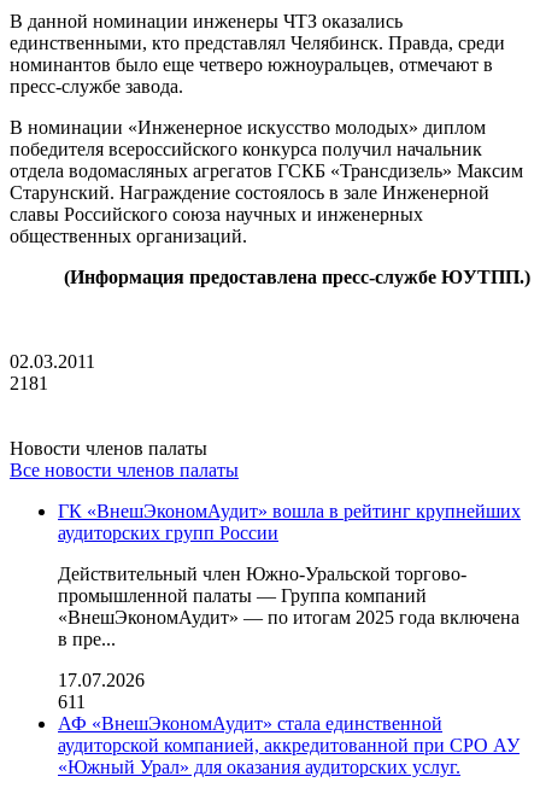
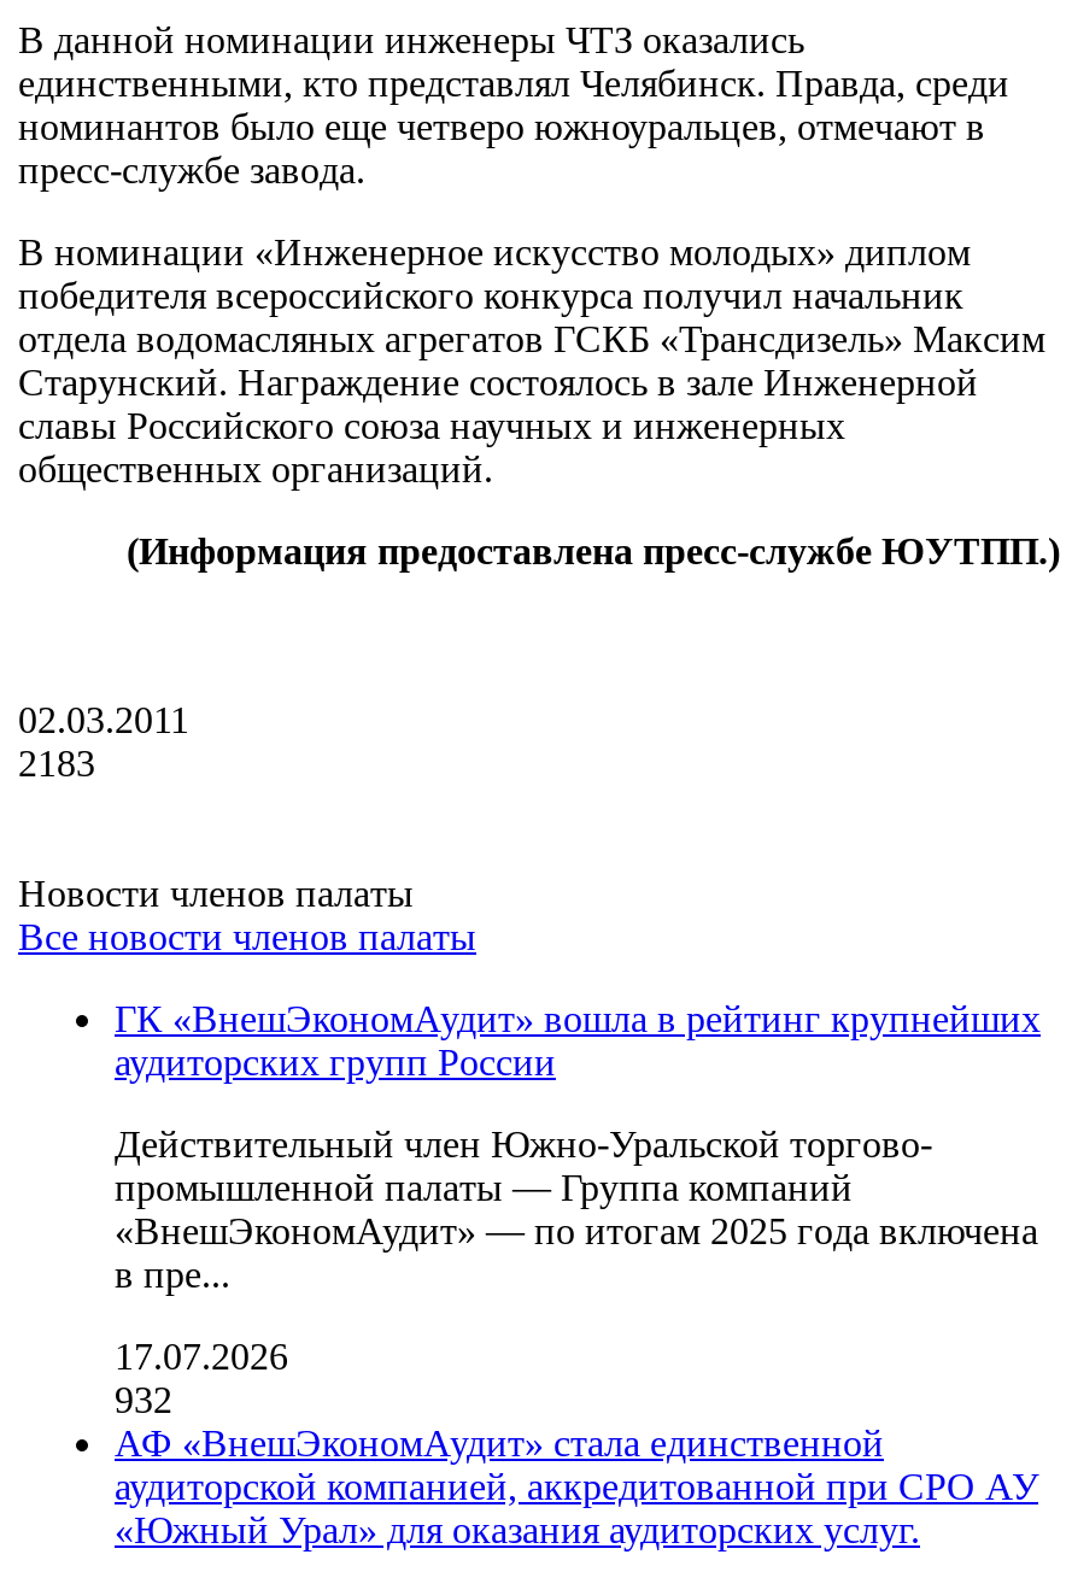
- 2181
+ 2183

- 611
+ 932
